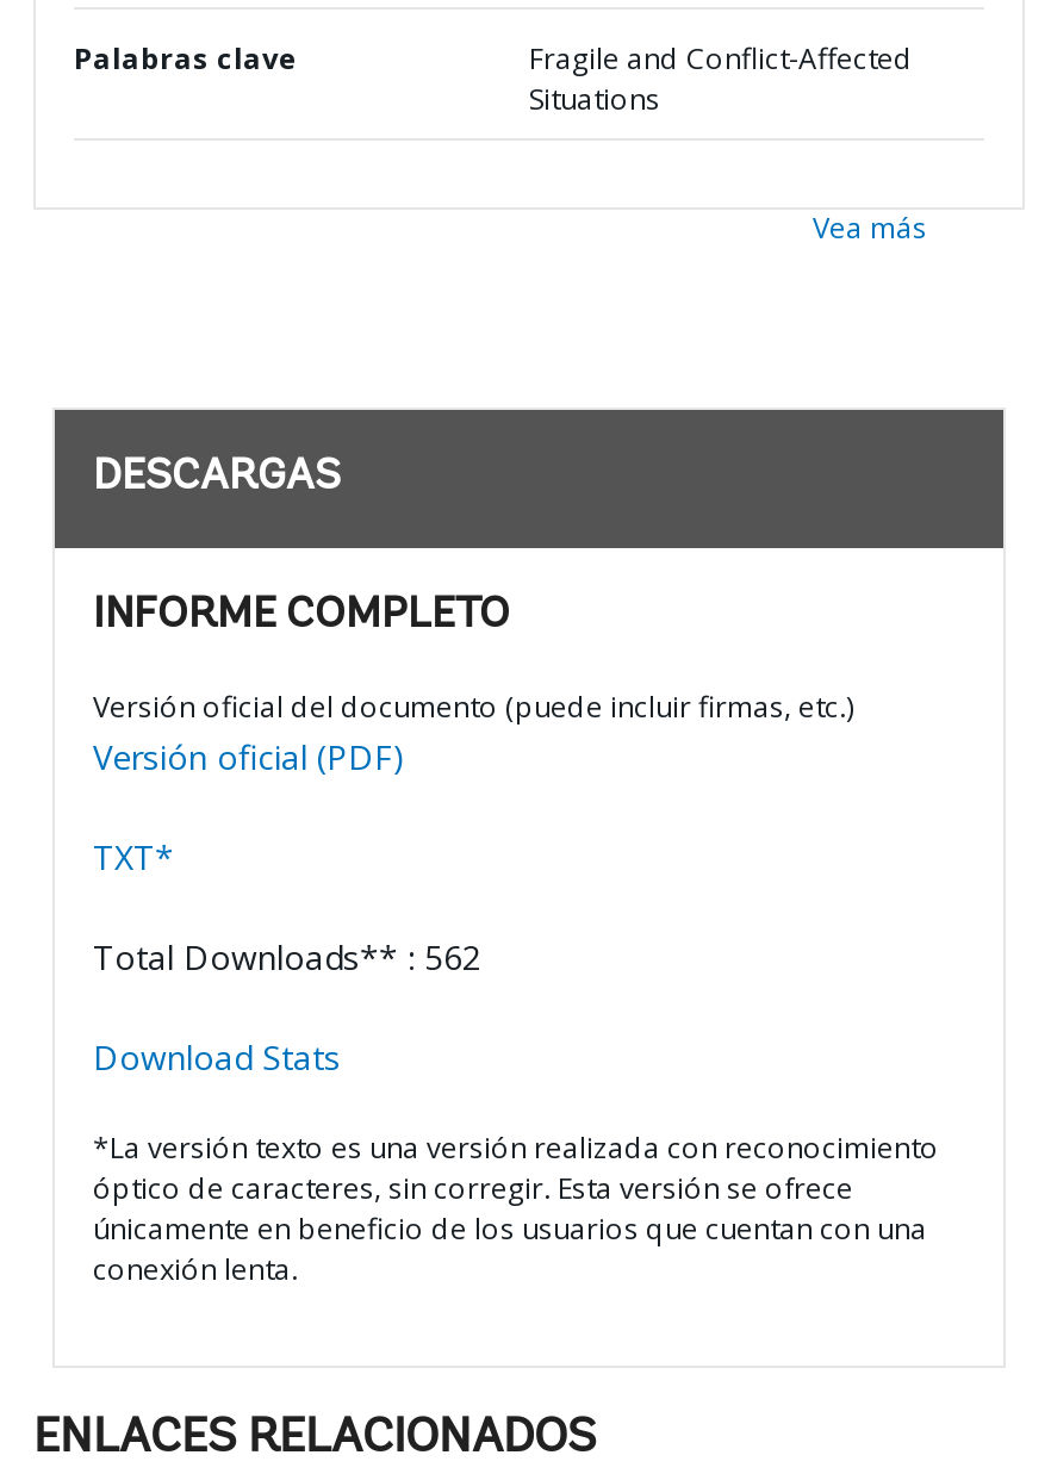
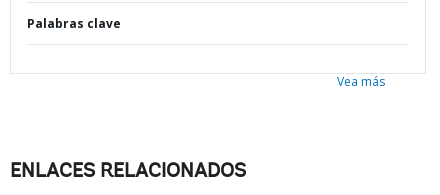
- Fragile and Conflict-Affected
- Situations

- DESCARGAS
- INFORME COMPLETO
- Versión oficial del documento (puede incluir firmas, etc.)
- Versión oficial (PDF)
- TXT*
- Total Downloads** : 562
- Download Stats
- *La versión texto es una versión realizada con reconocimiento
- óptico de caracteres, sin corregir. Esta versión se ofrece
- únicamente en beneficio de los usuarios que cuentan con una
- conexión lenta.
